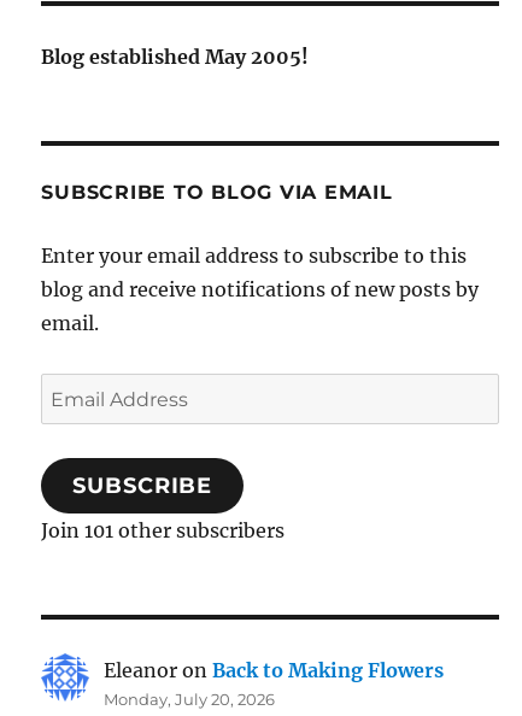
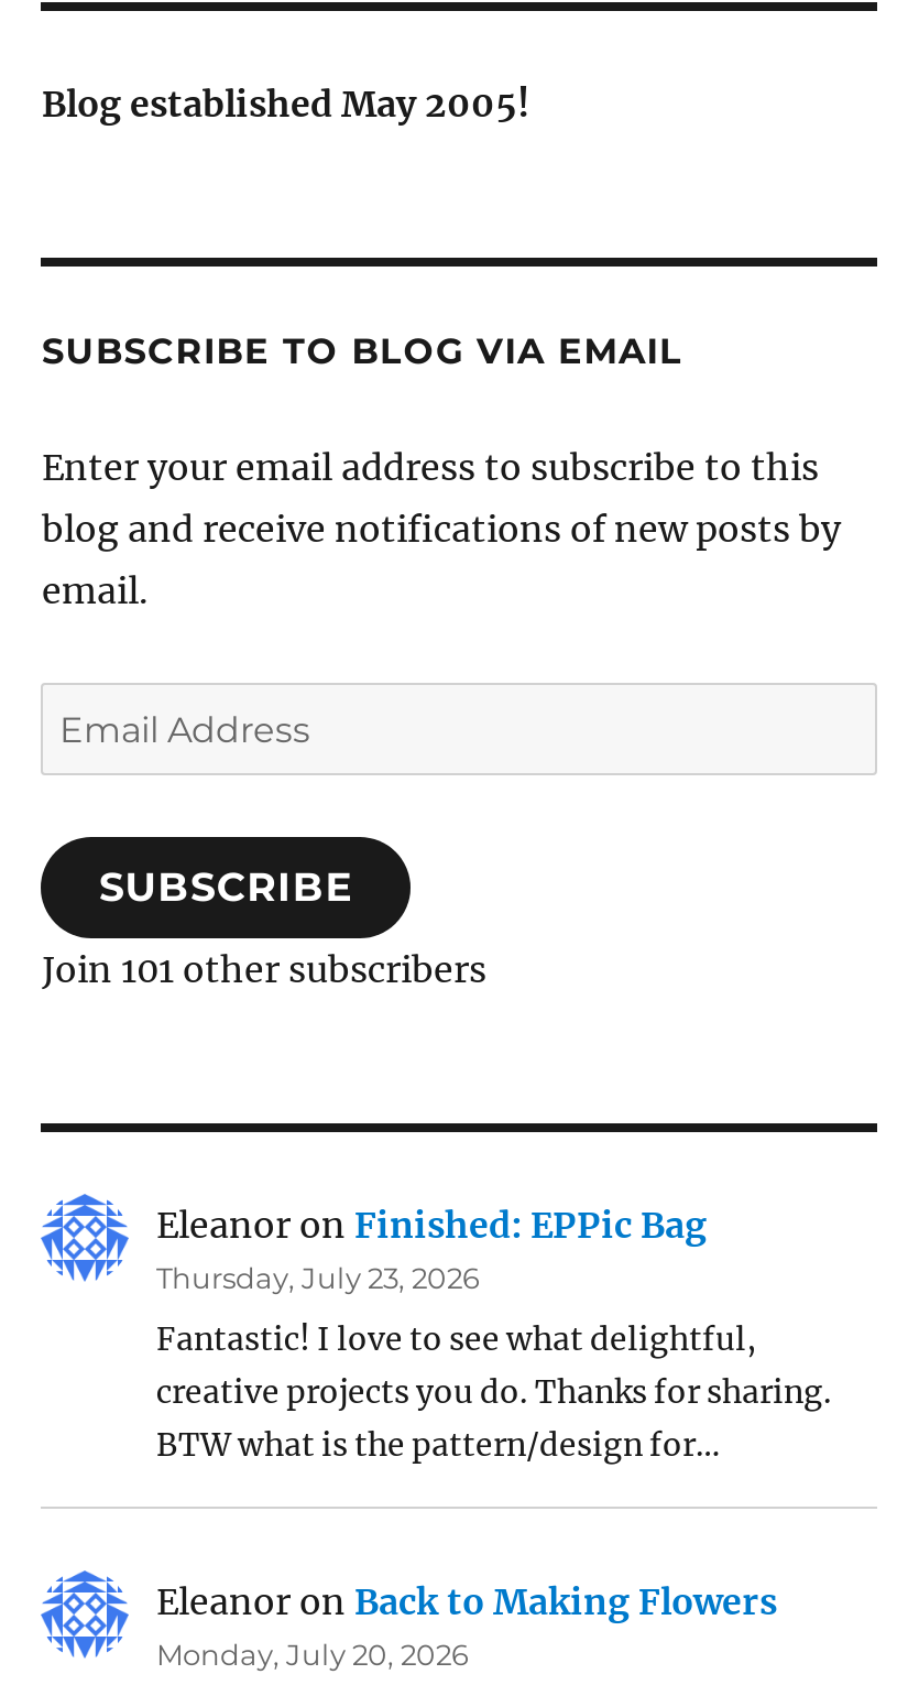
+ Eleanor on Finished: EPPic Bag
+ Thursday, July 23, 2026
+ Fantastic! I love to see what delightful,
+ creative projects you do. Thanks for sharing.
+ BTW what is the pattern/design for…
